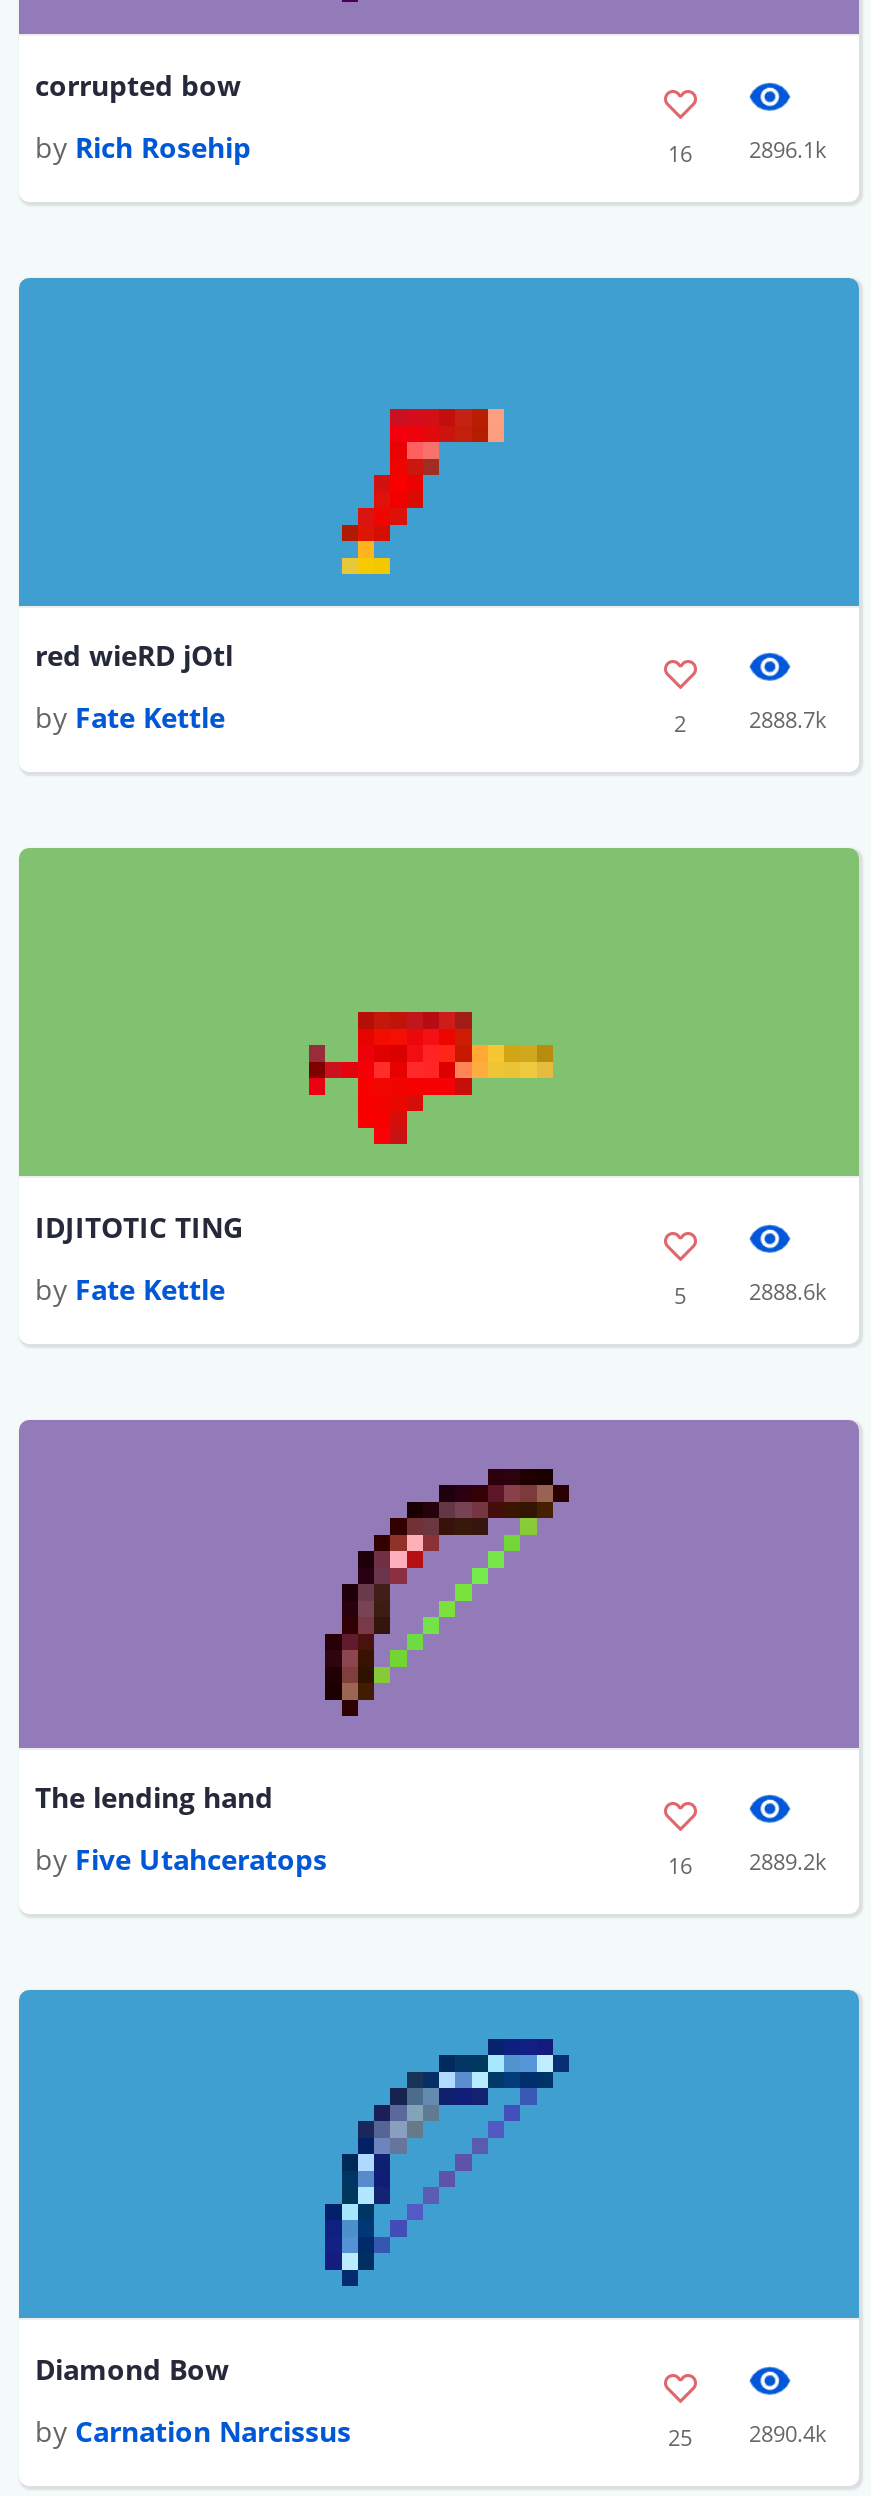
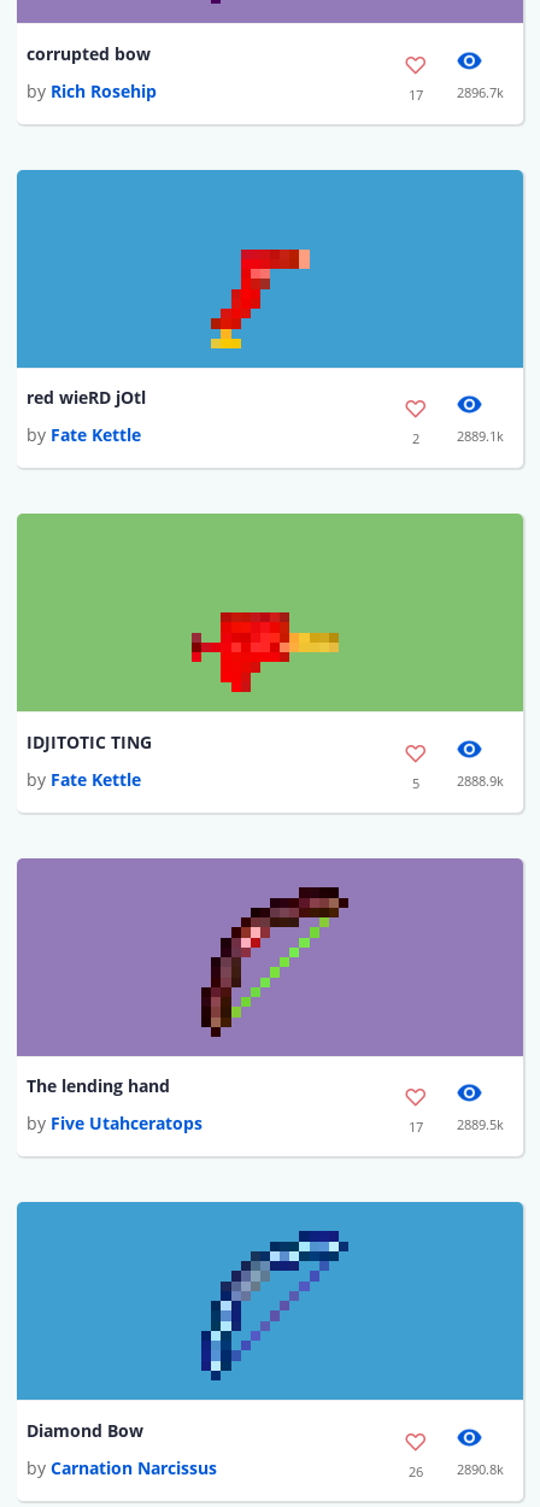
- 16
- 2896.1k
+ 17
+ 2896.7k

- 2888.7k
+ 2889.1k

- 2888.6k
+ 2888.9k

- 16
- 2889.2k
+ 17
+ 2889.5k

- 25
- 2890.4k
+ 26
+ 2890.8k
